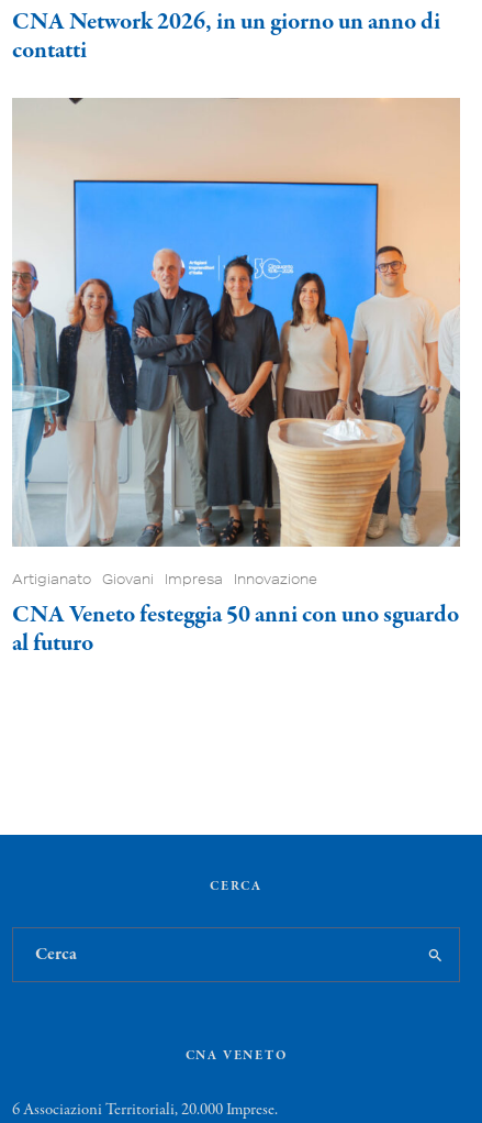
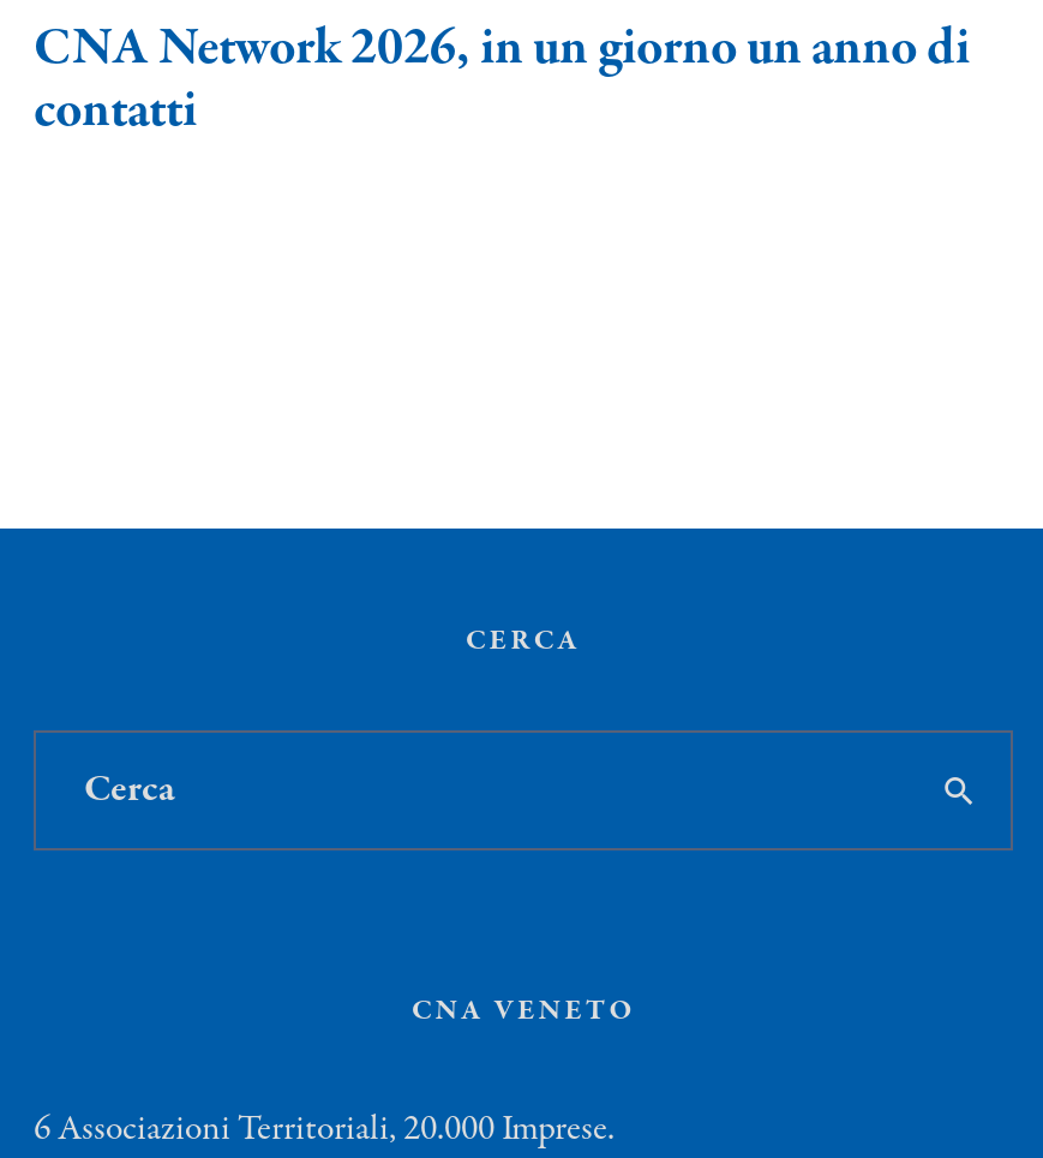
- [image]
- Artigianato Giovani Impresa Innovazione
- CNA Veneto festeggia 50 anni con uno sguardo
- al futuro
